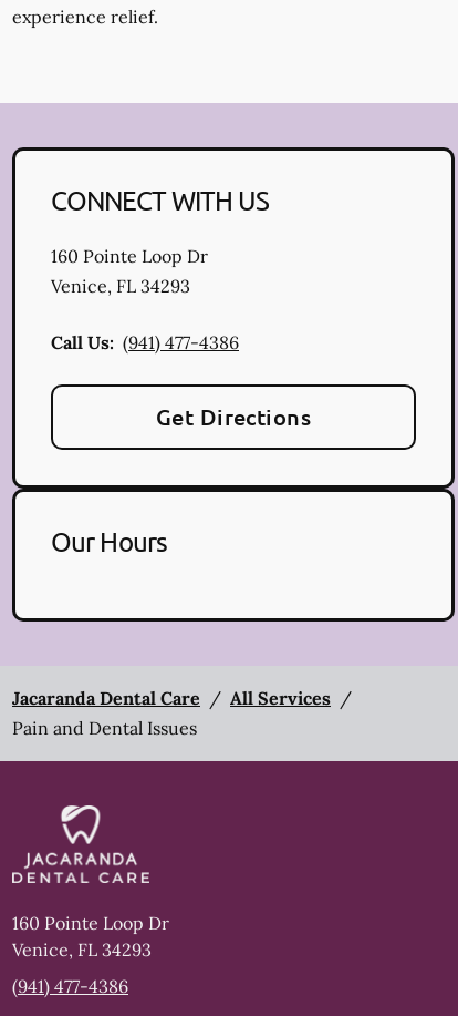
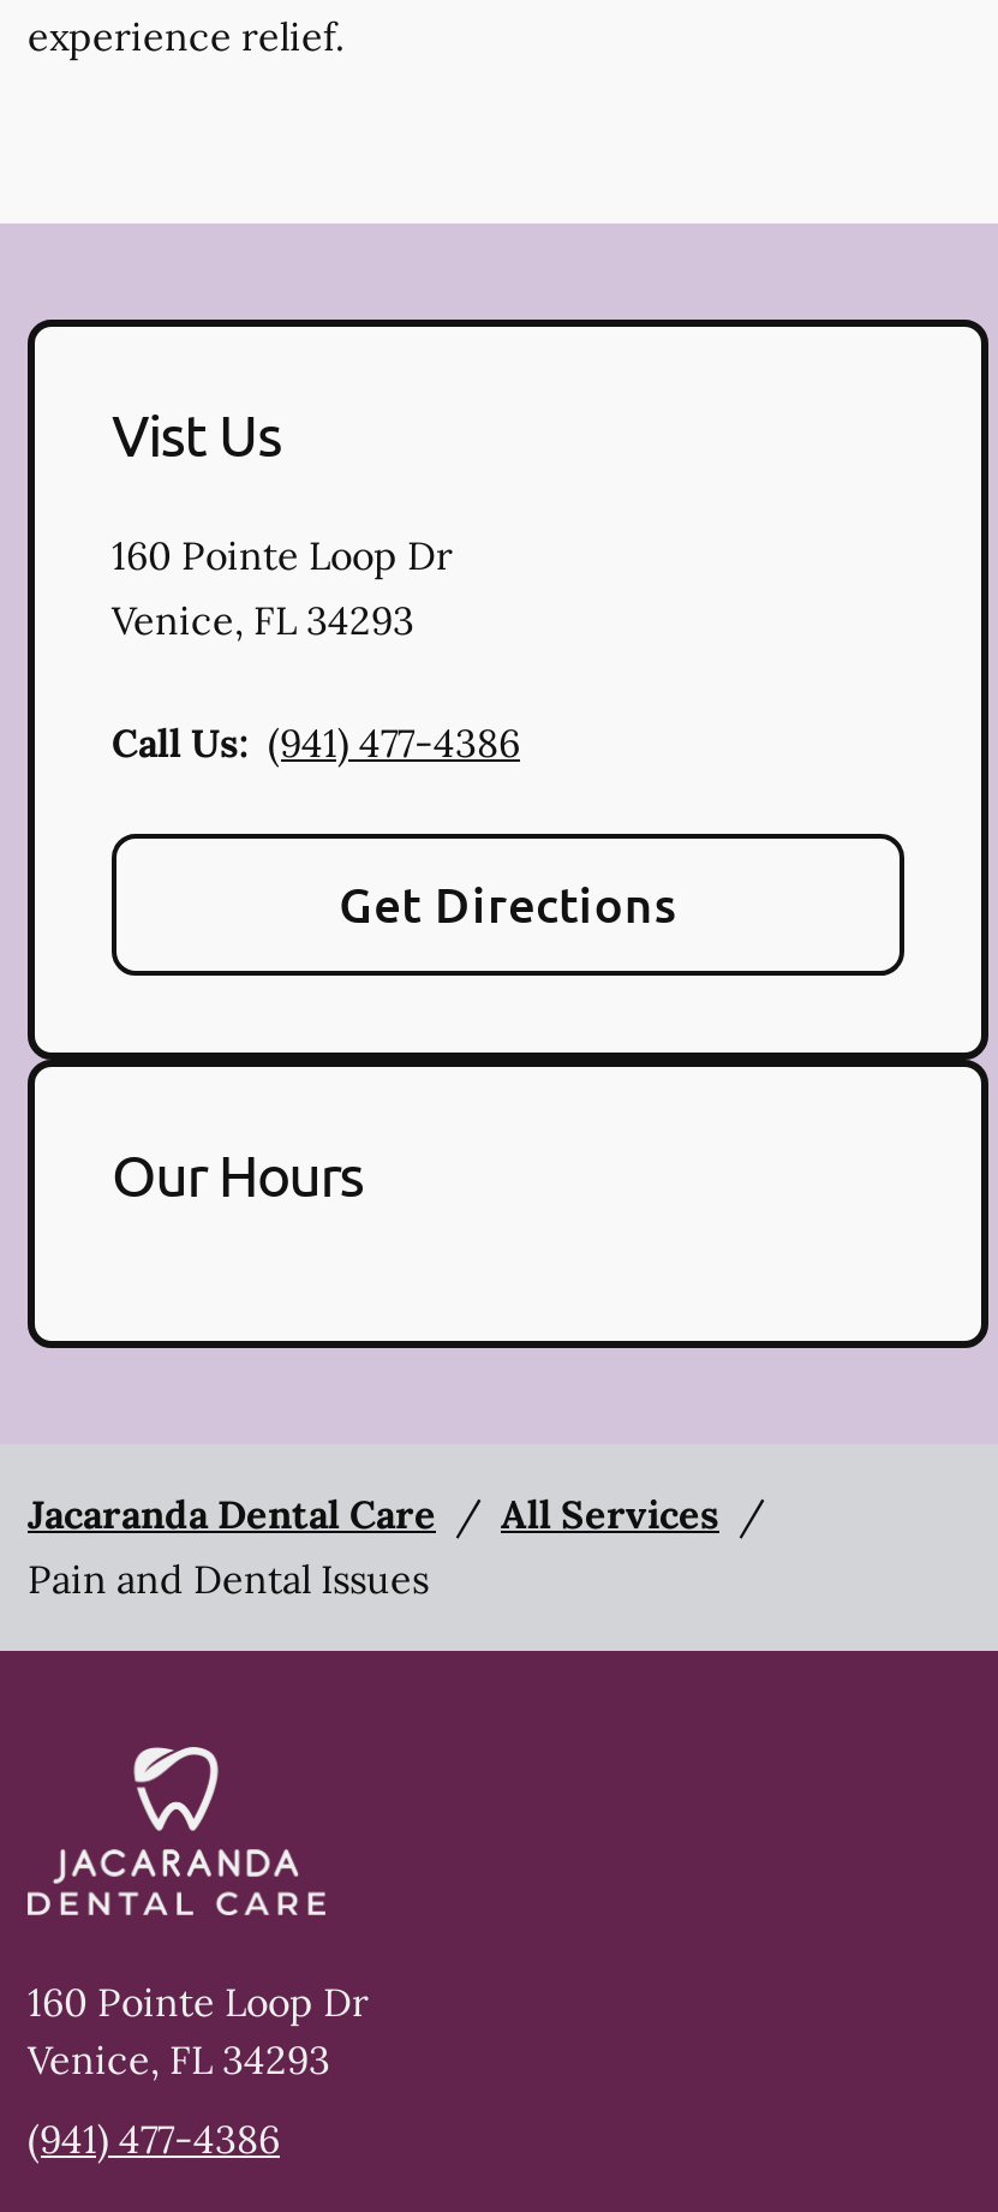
- CONNECT WITH US
+ Vist Us
